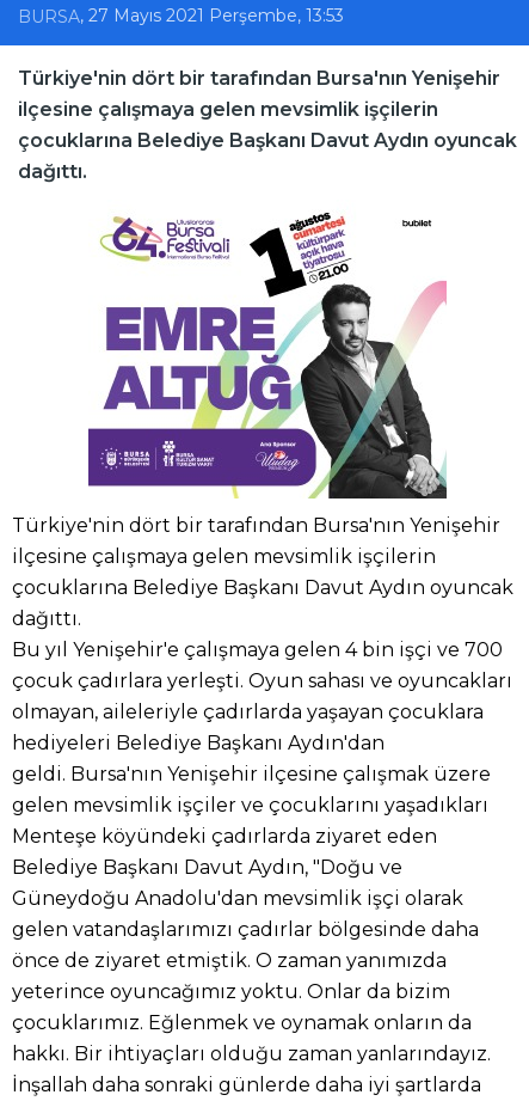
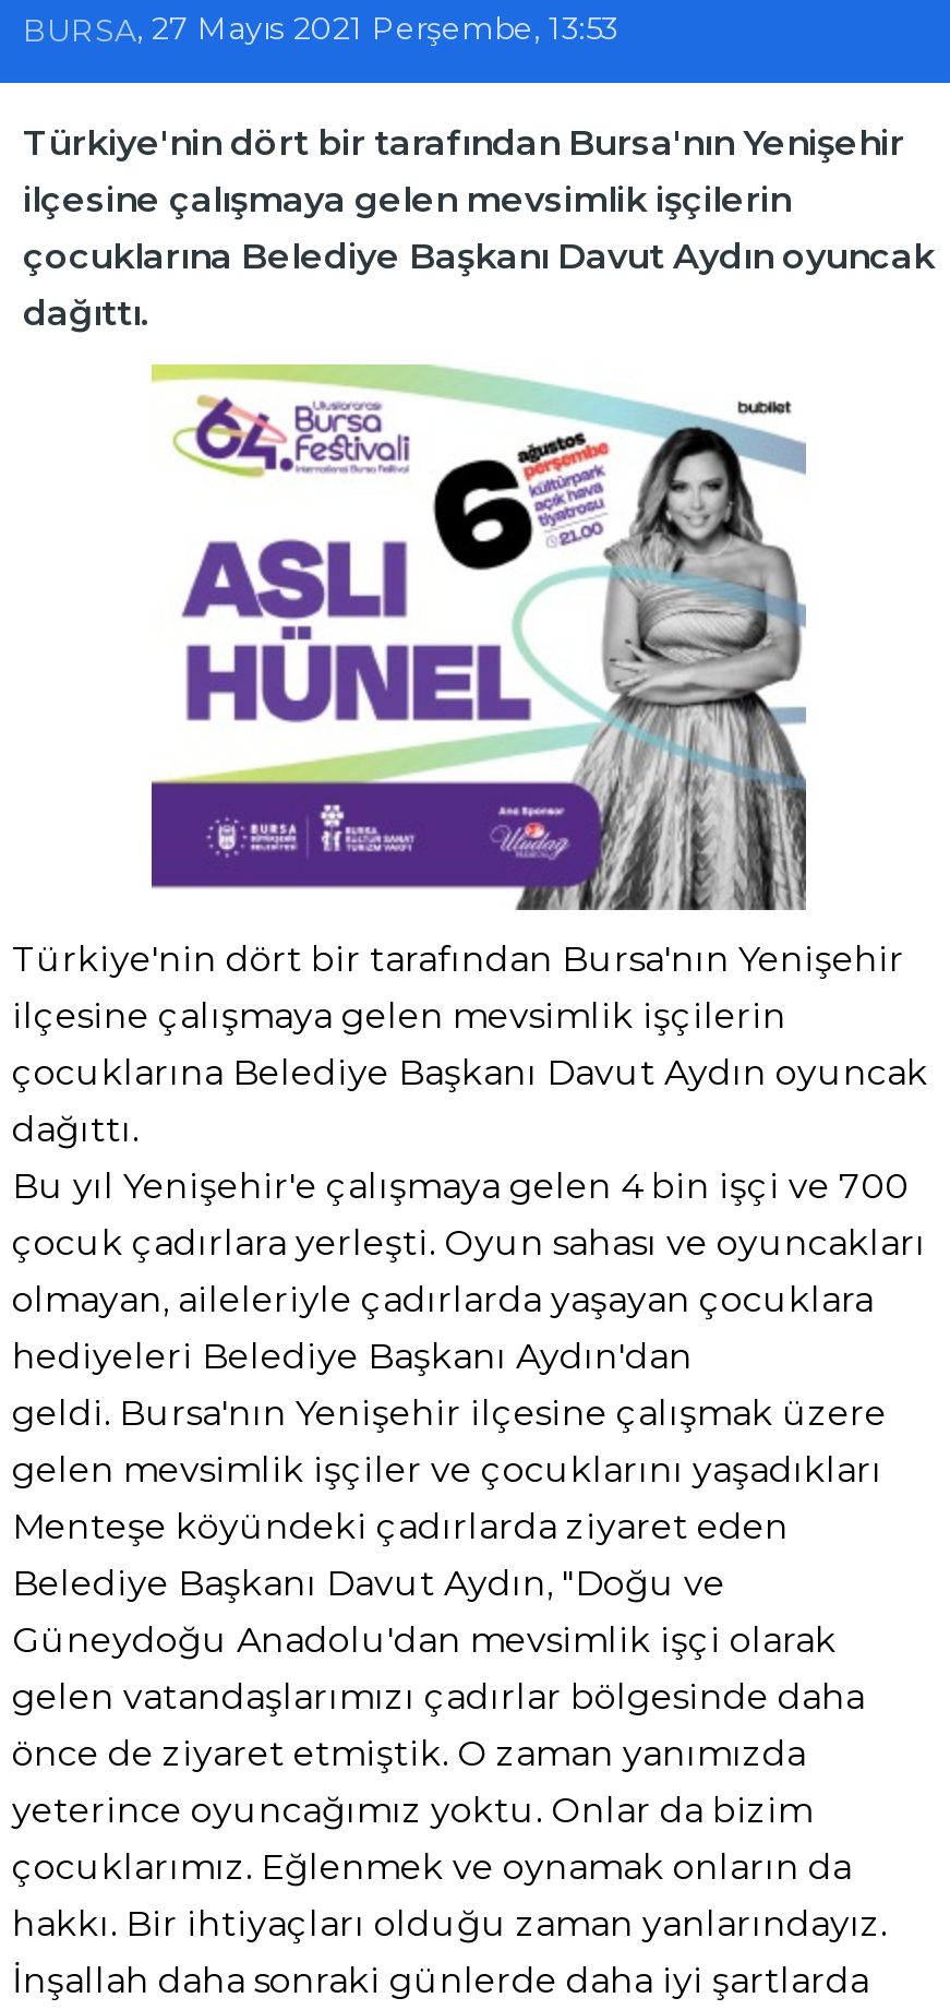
- [image]
+ [image]
